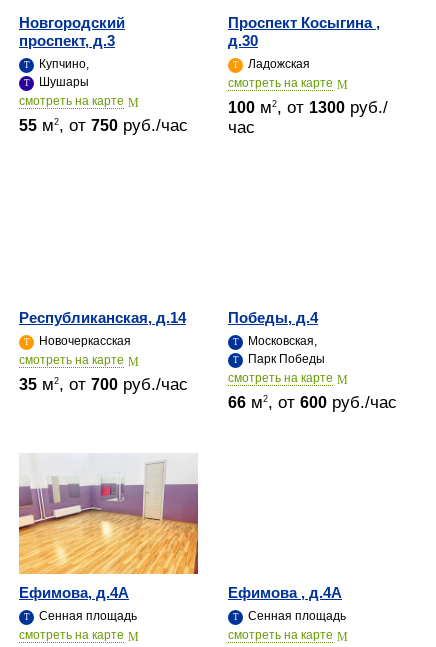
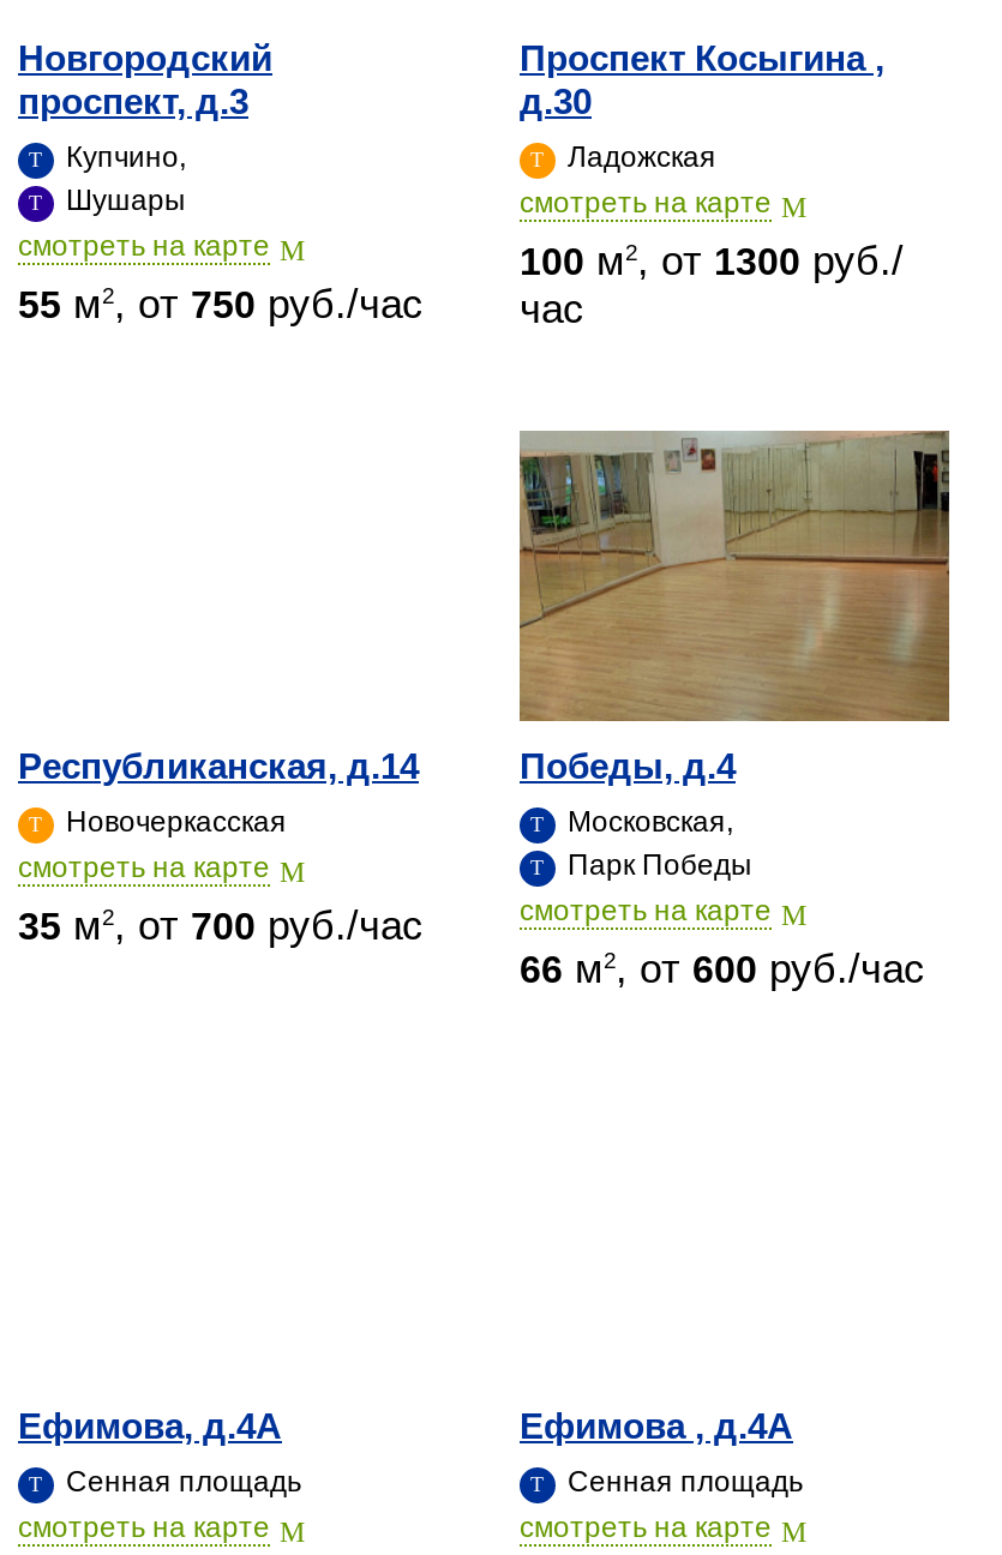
+ [image]

- [image]
